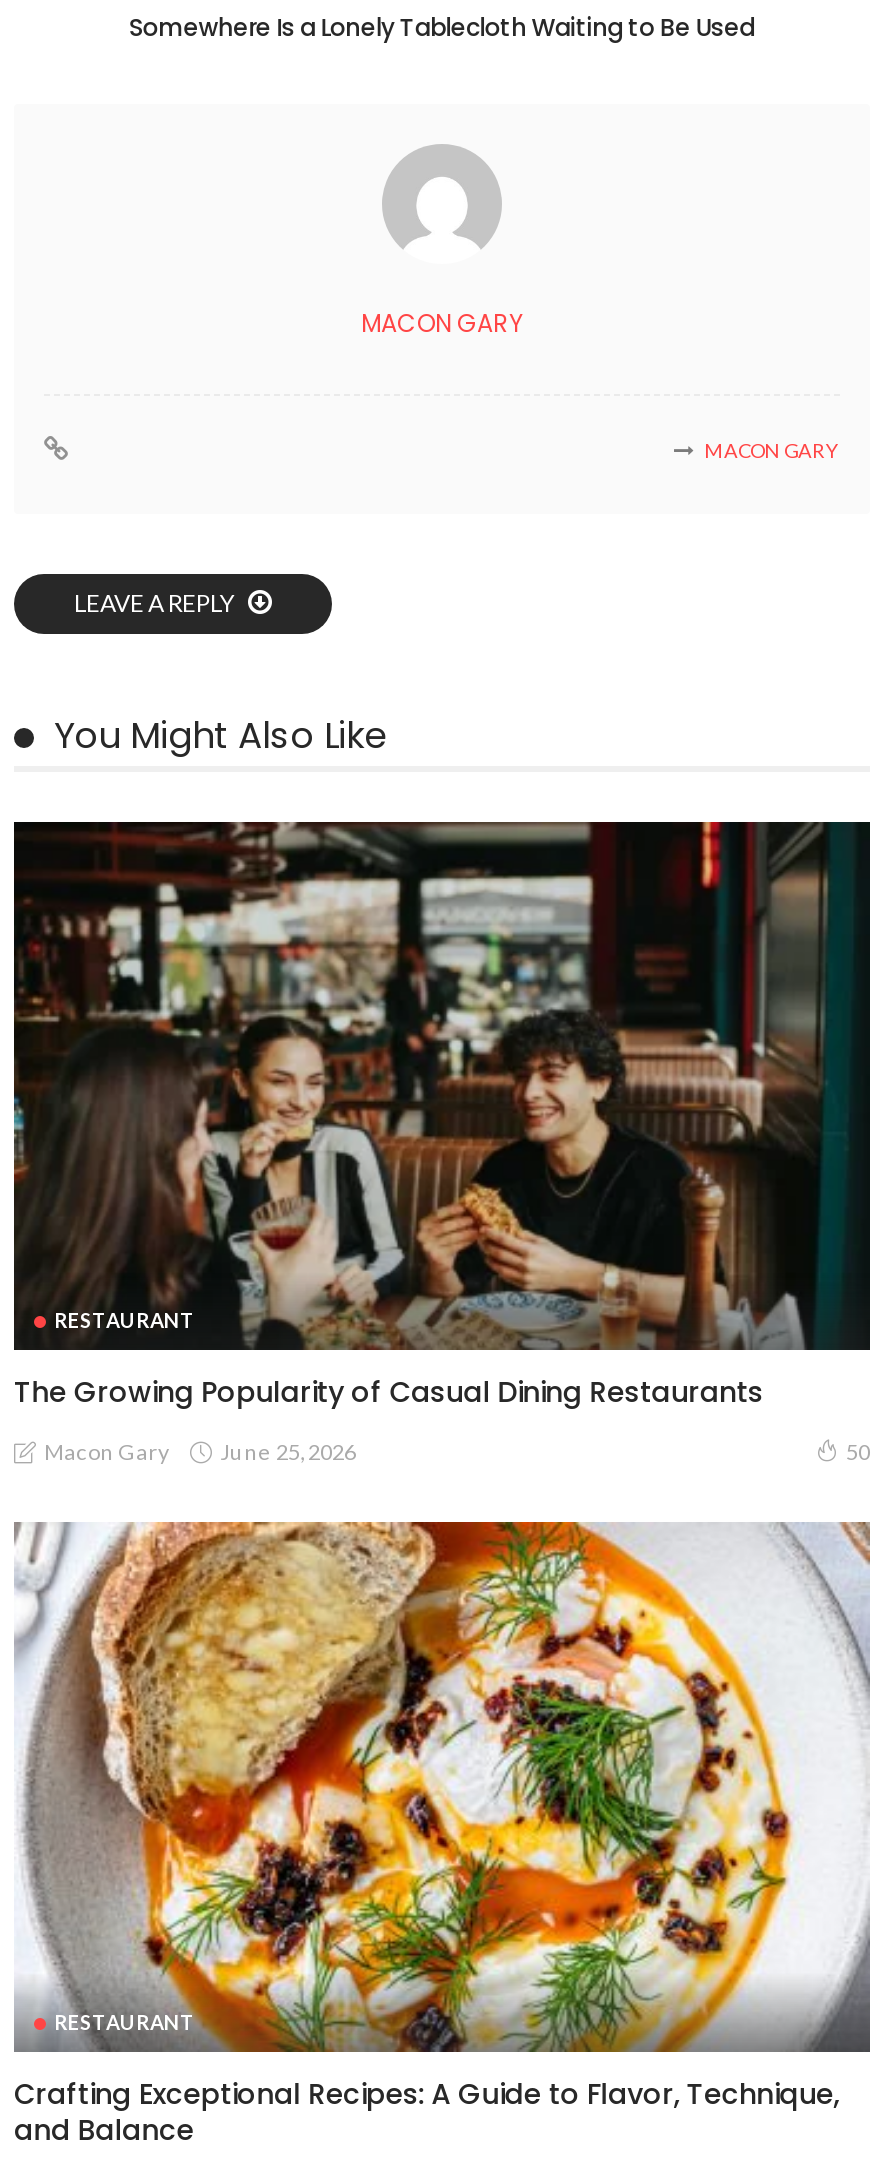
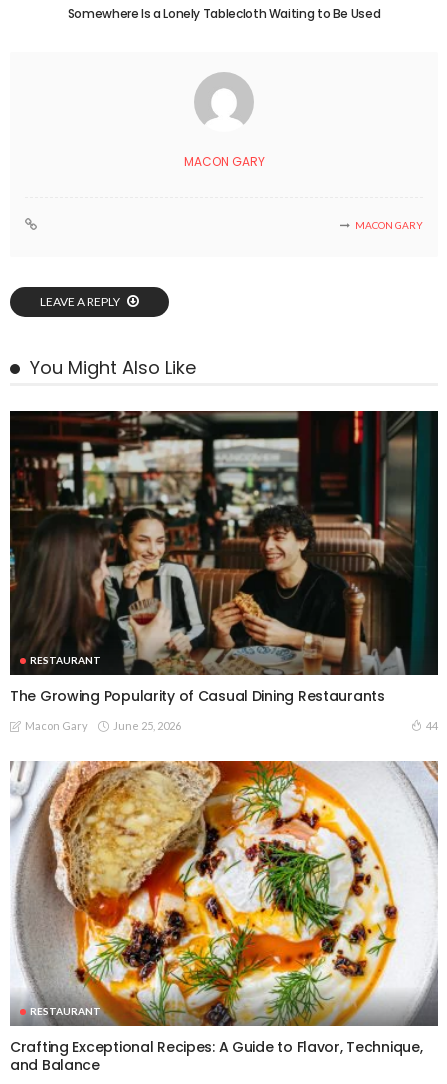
- 50
+ 44
